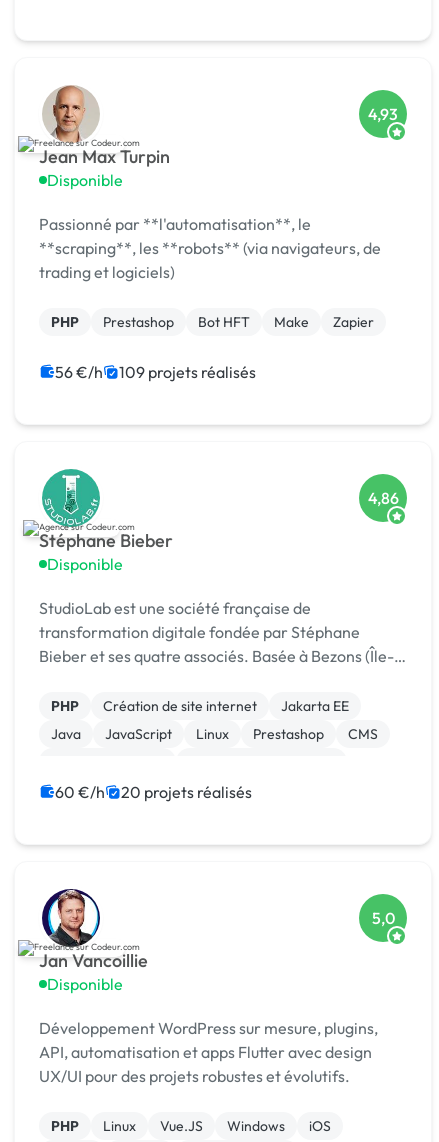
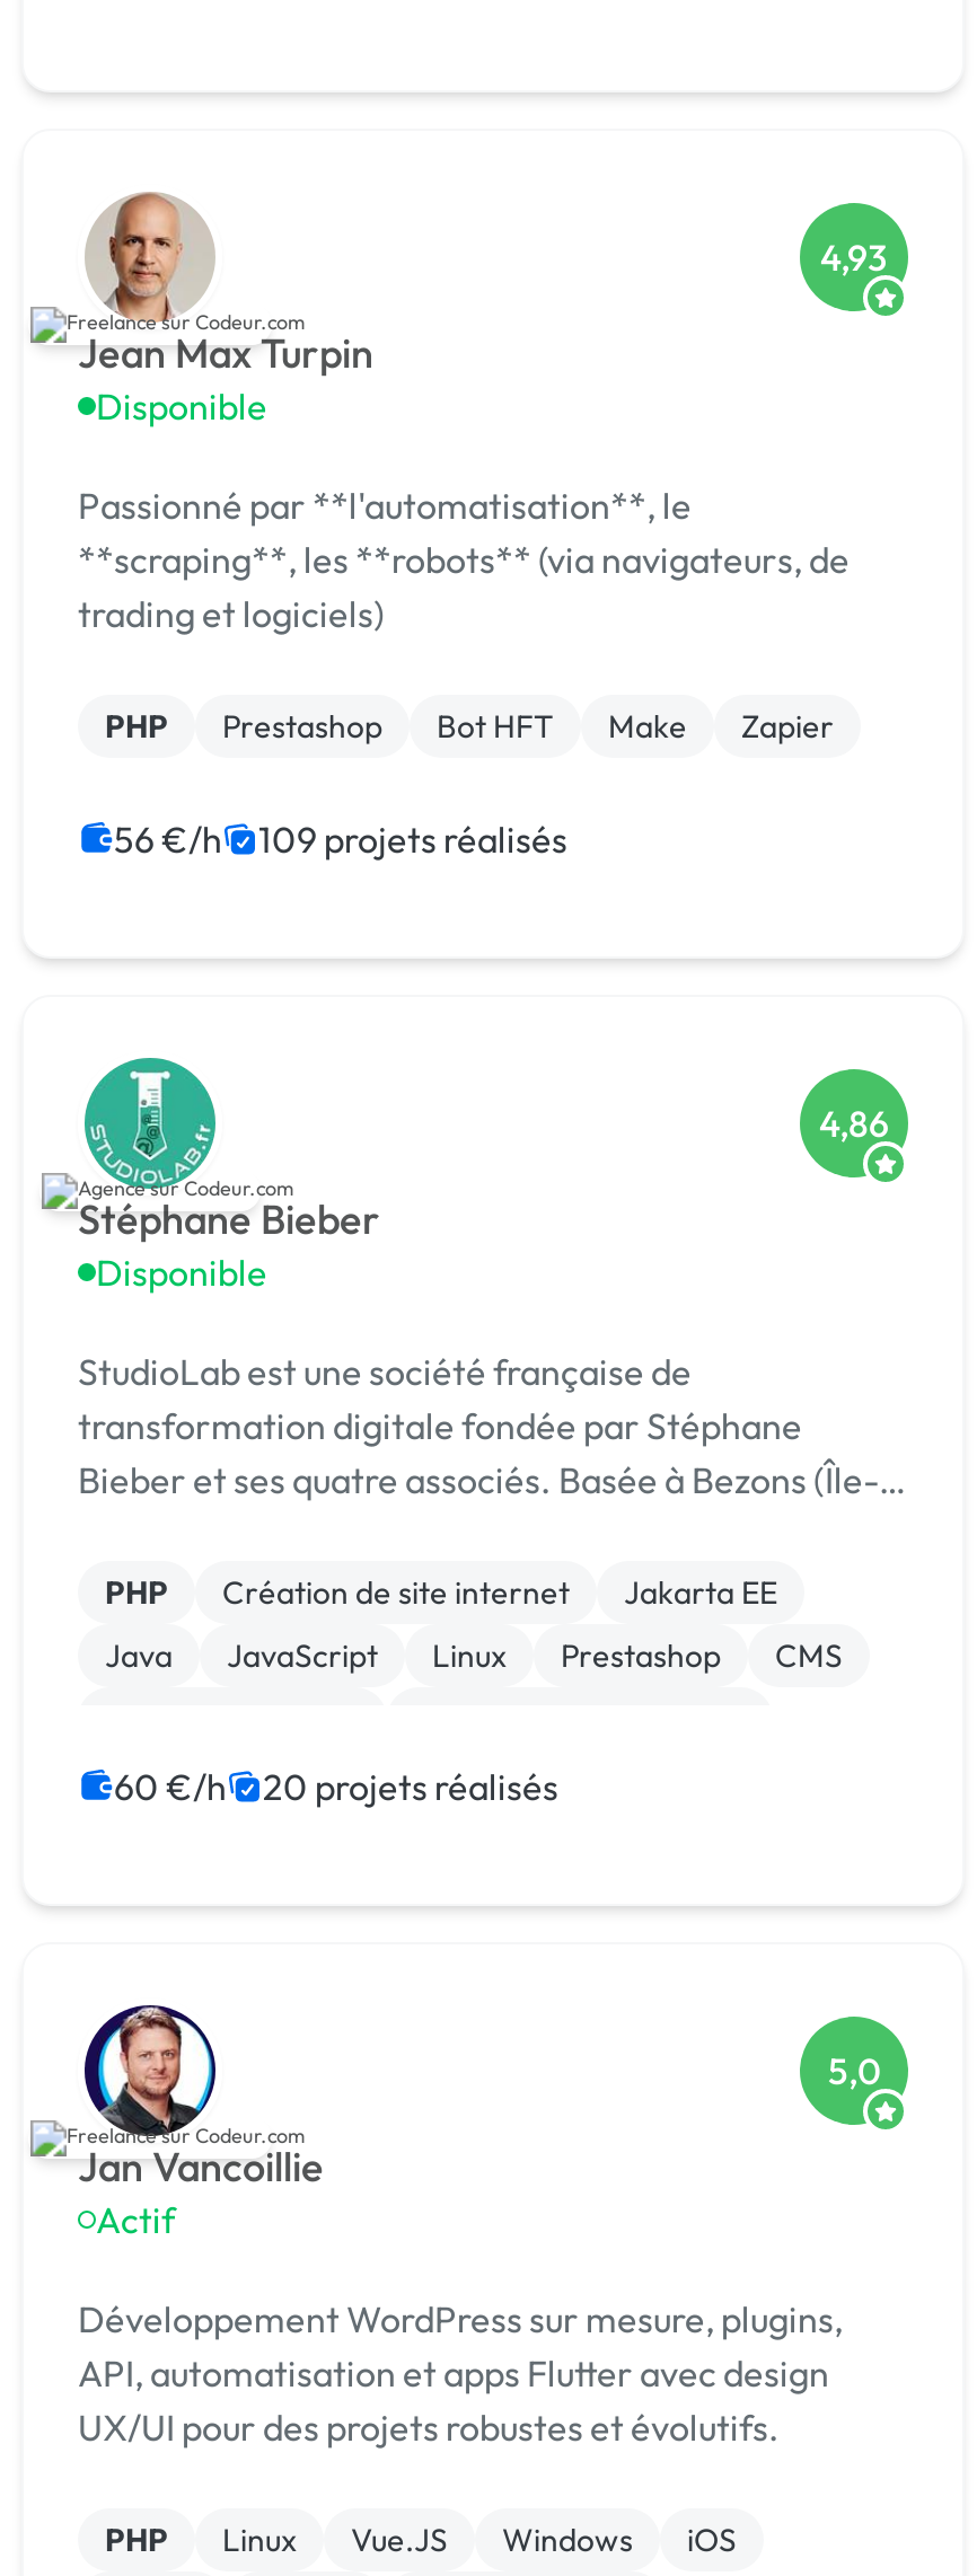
- Disponible
+ Actif
